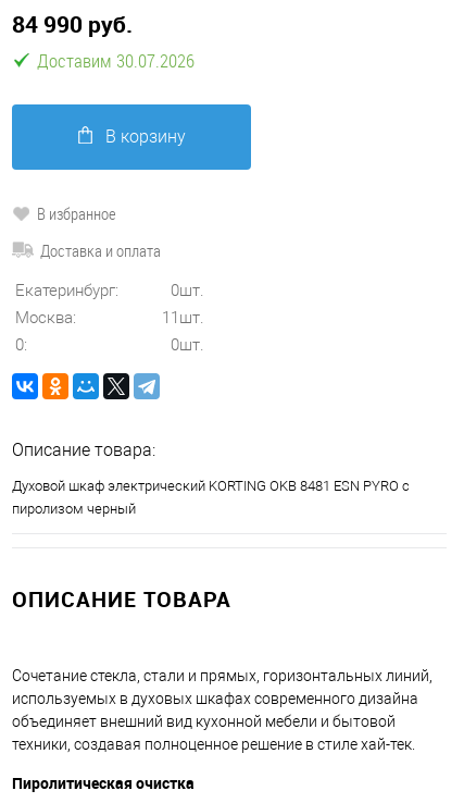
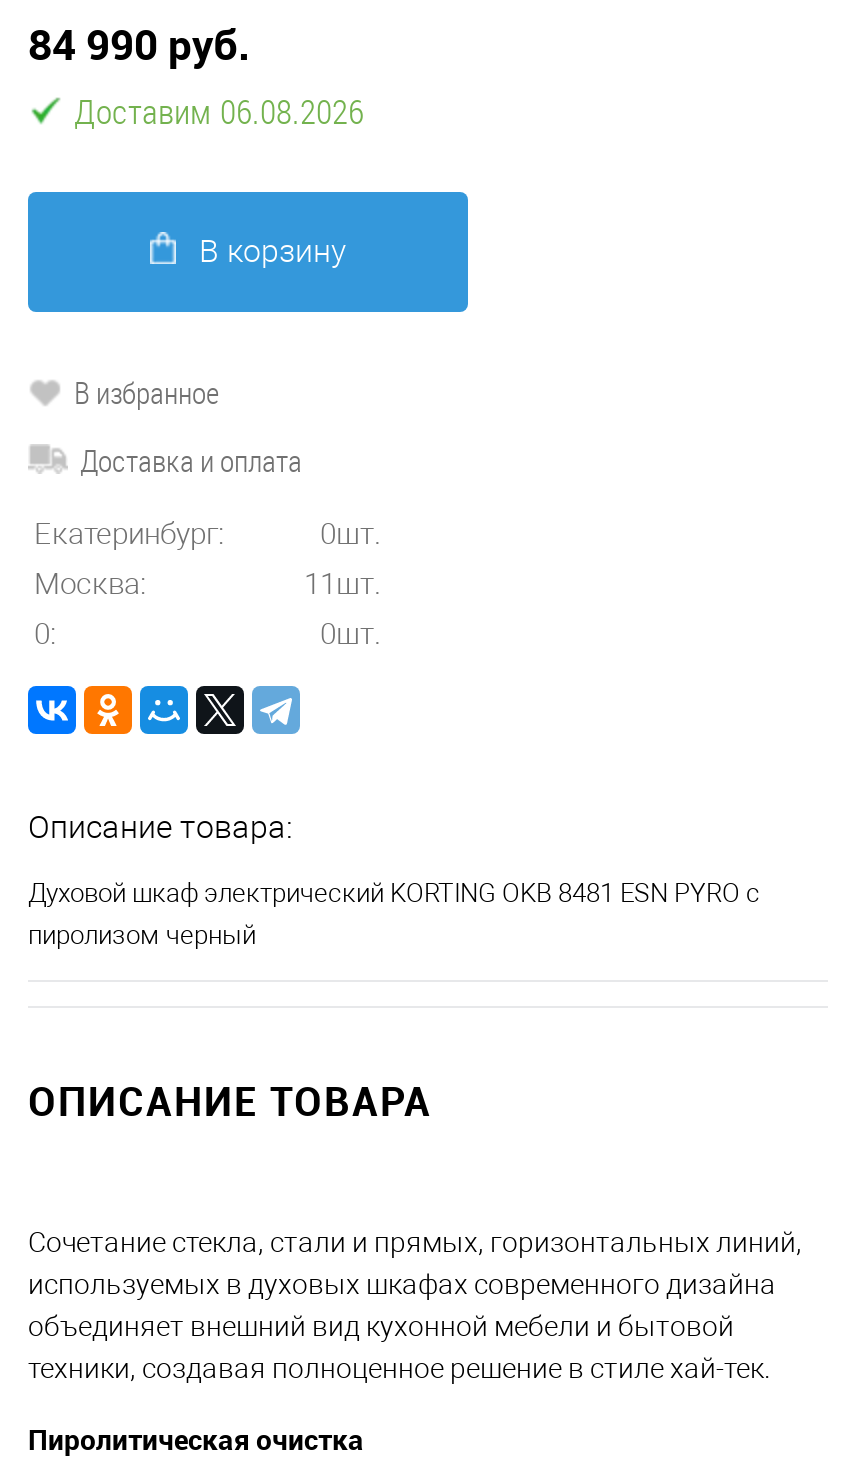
- Доставим 30.07.2026
+ Доставим 06.08.2026
